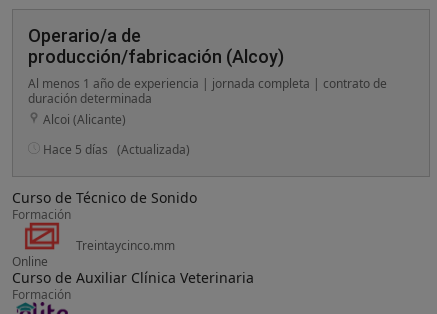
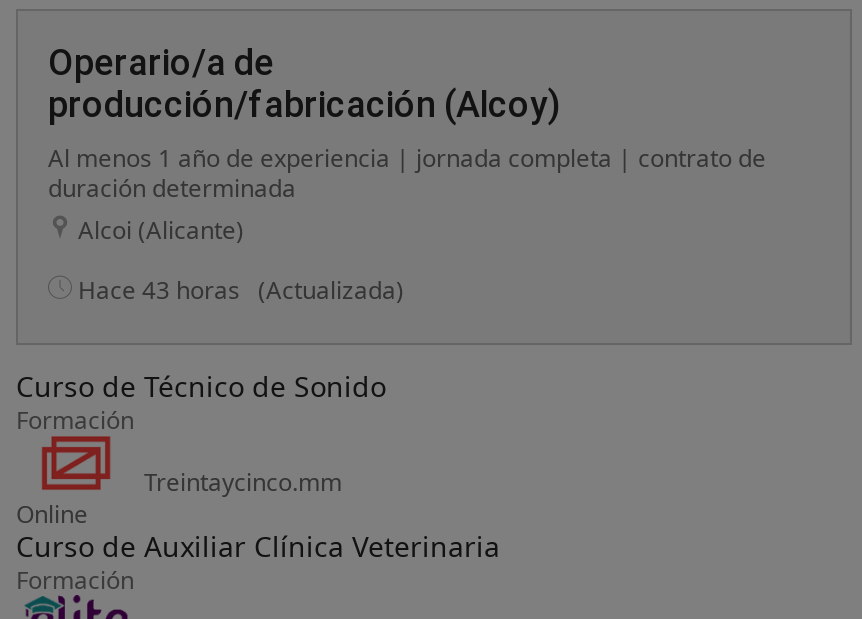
- Hace 5 días (Actualizada)
+ Hace 43 horas (Actualizada)
